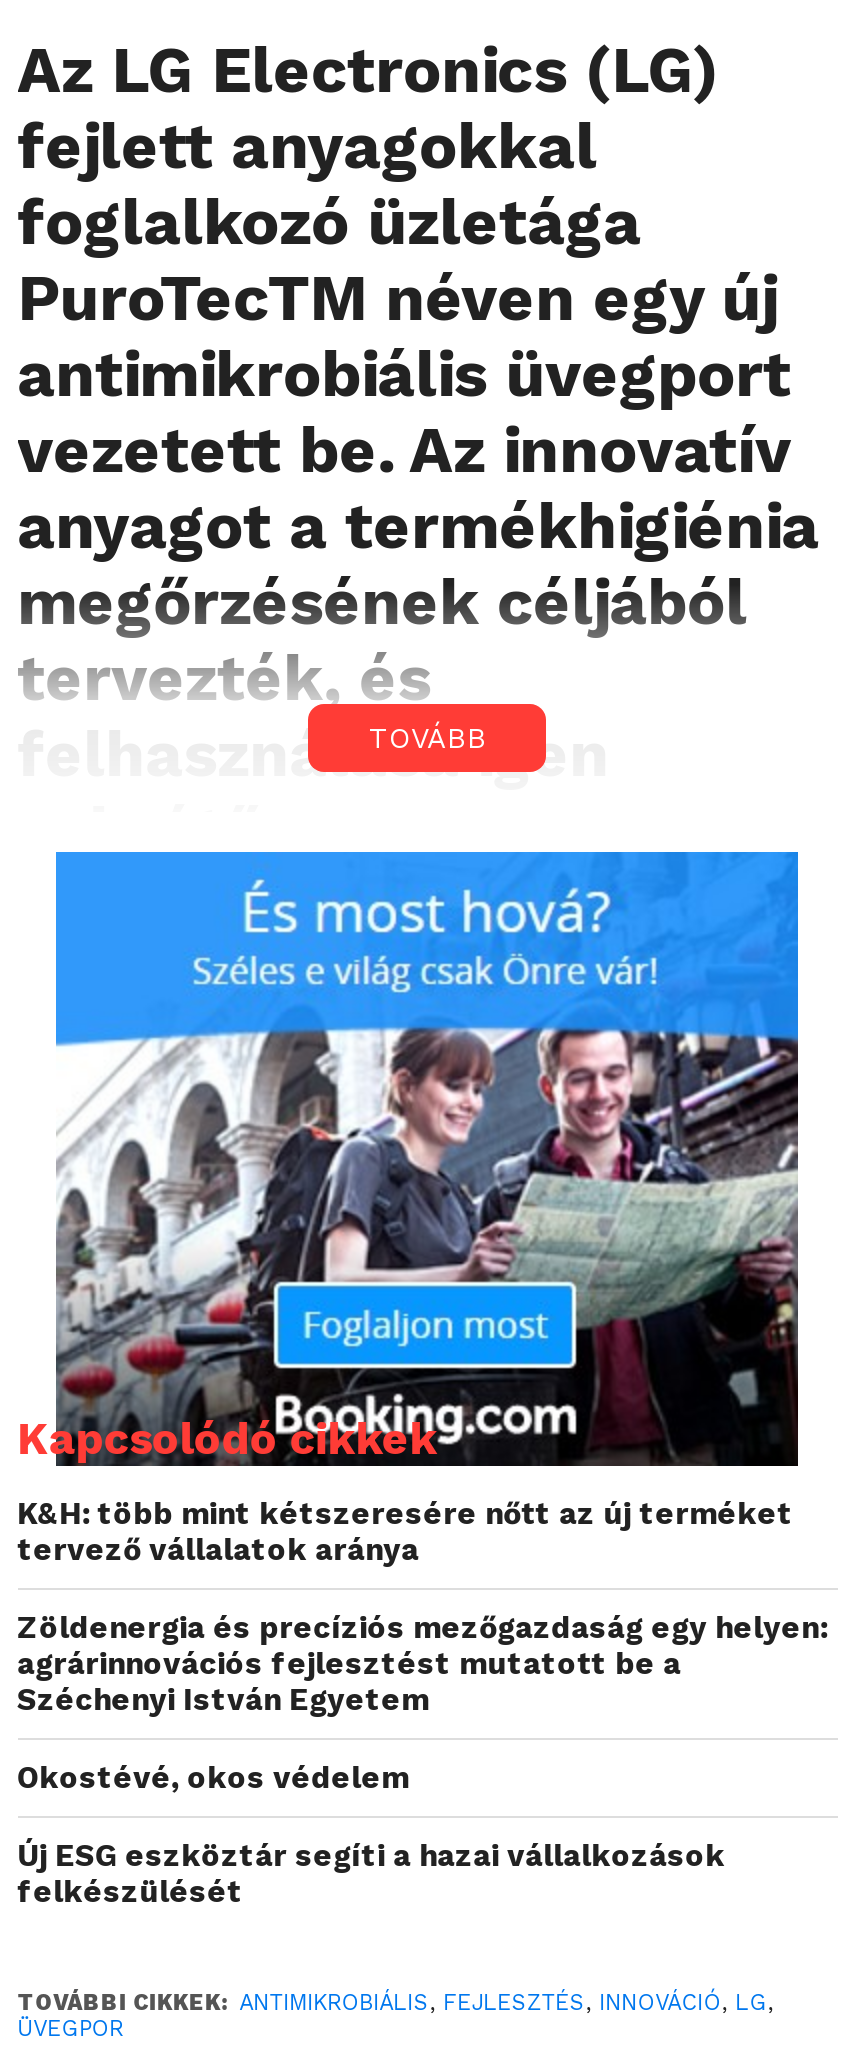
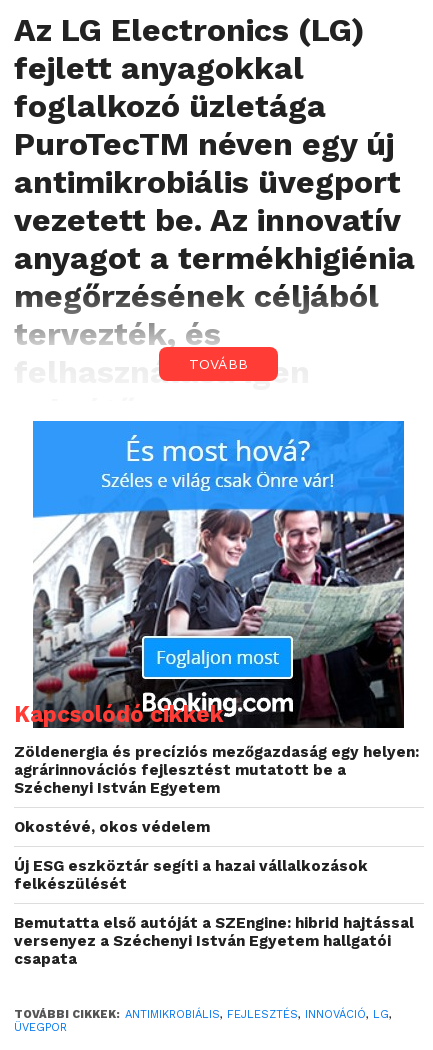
- K&H: több mint kétszeresére nőtt az új terméket
- tervező vállalatok aránya

moved up: Zöldenergia és precíziós mezőgazdaság egy helyen: | agrárinnovációs fejlesztést mutatott be a | Széchenyi István Egyetem | Okostévé, okos védelem | Új ESG eszköztár segíti a hazai vállalkozások | felkészülését

+ Bemutatta első autóját a SZEngine: hibrid hajtással
+ versenyez a Széchenyi István Egyetem hallgatói
+ csapata
